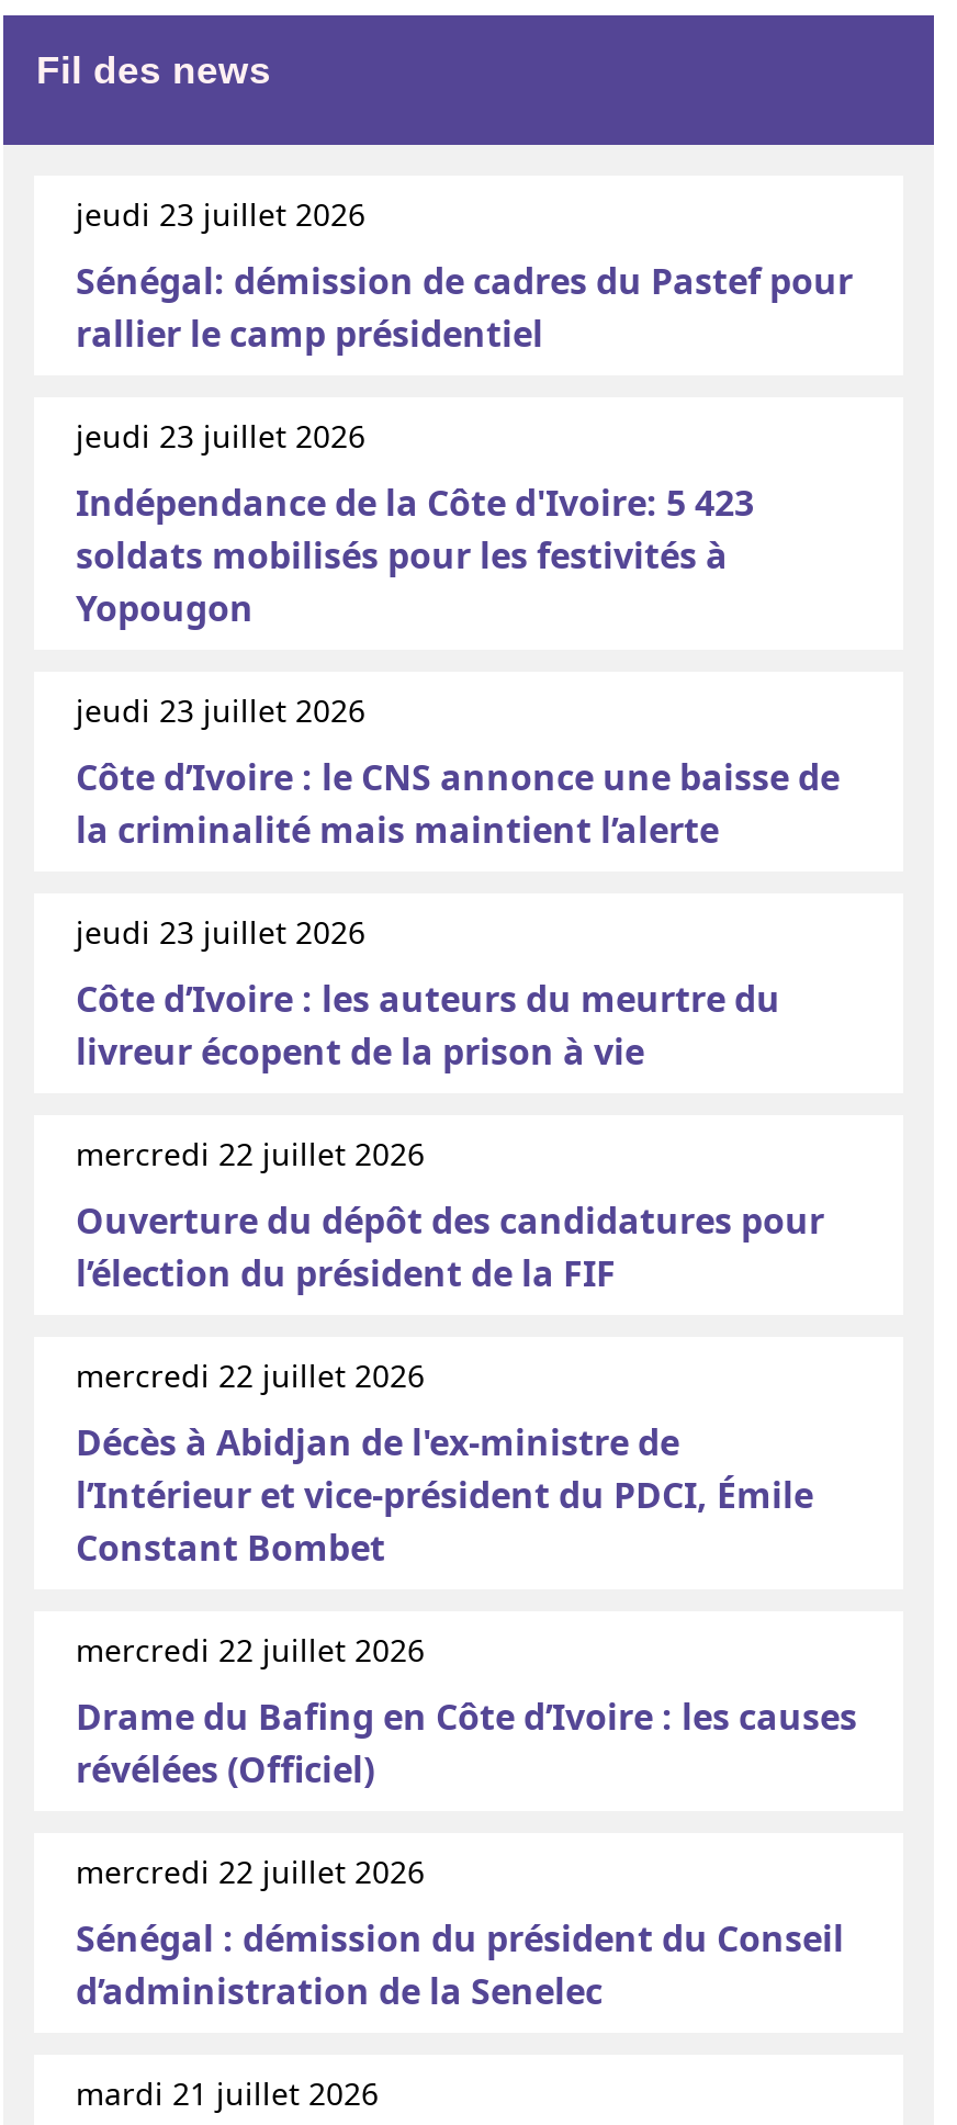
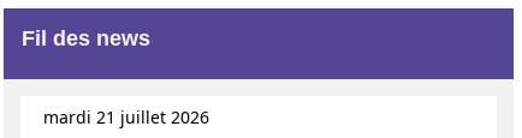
- jeudi 23 juillet 2026
- Sénégal: démission de cadres du Pastef pour
- rallier le camp présidentiel
- jeudi 23 juillet 2026
- Indépendance de la Côte d'Ivoire: 5 423
- soldats mobilisés pour les festivités à
- Yopougon
- jeudi 23 juillet 2026
- Côte d’Ivoire : le CNS annonce une baisse de
- la criminalité mais maintient l’alerte
- jeudi 23 juillet 2026
- Côte d’Ivoire : les auteurs du meurtre du
- livreur écopent de la prison à vie
- mercredi 22 juillet 2026
- Ouverture du dépôt des candidatures pour
- l’élection du président de la FIF
- mercredi 22 juillet 2026
- Décès à Abidjan de l'ex-ministre de
- l’Intérieur et vice-président du PDCI, Émile
- Constant Bombet
- mercredi 22 juillet 2026
- Drame du Bafing en Côte d’Ivoire : les causes
- révélées (Officiel)
- mercredi 22 juillet 2026
- Sénégal : démission du président du Conseil
- d’administration de la Senelec
